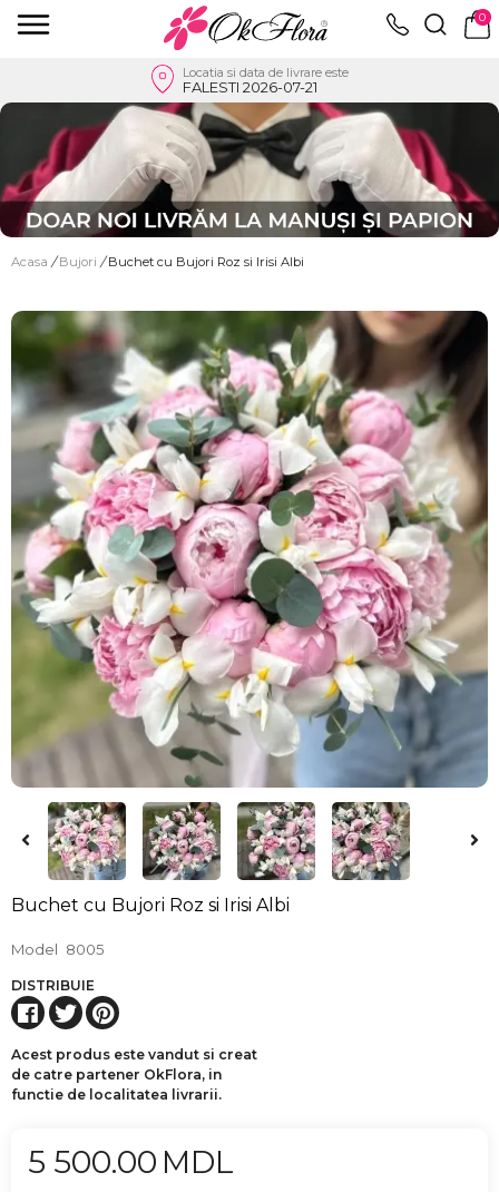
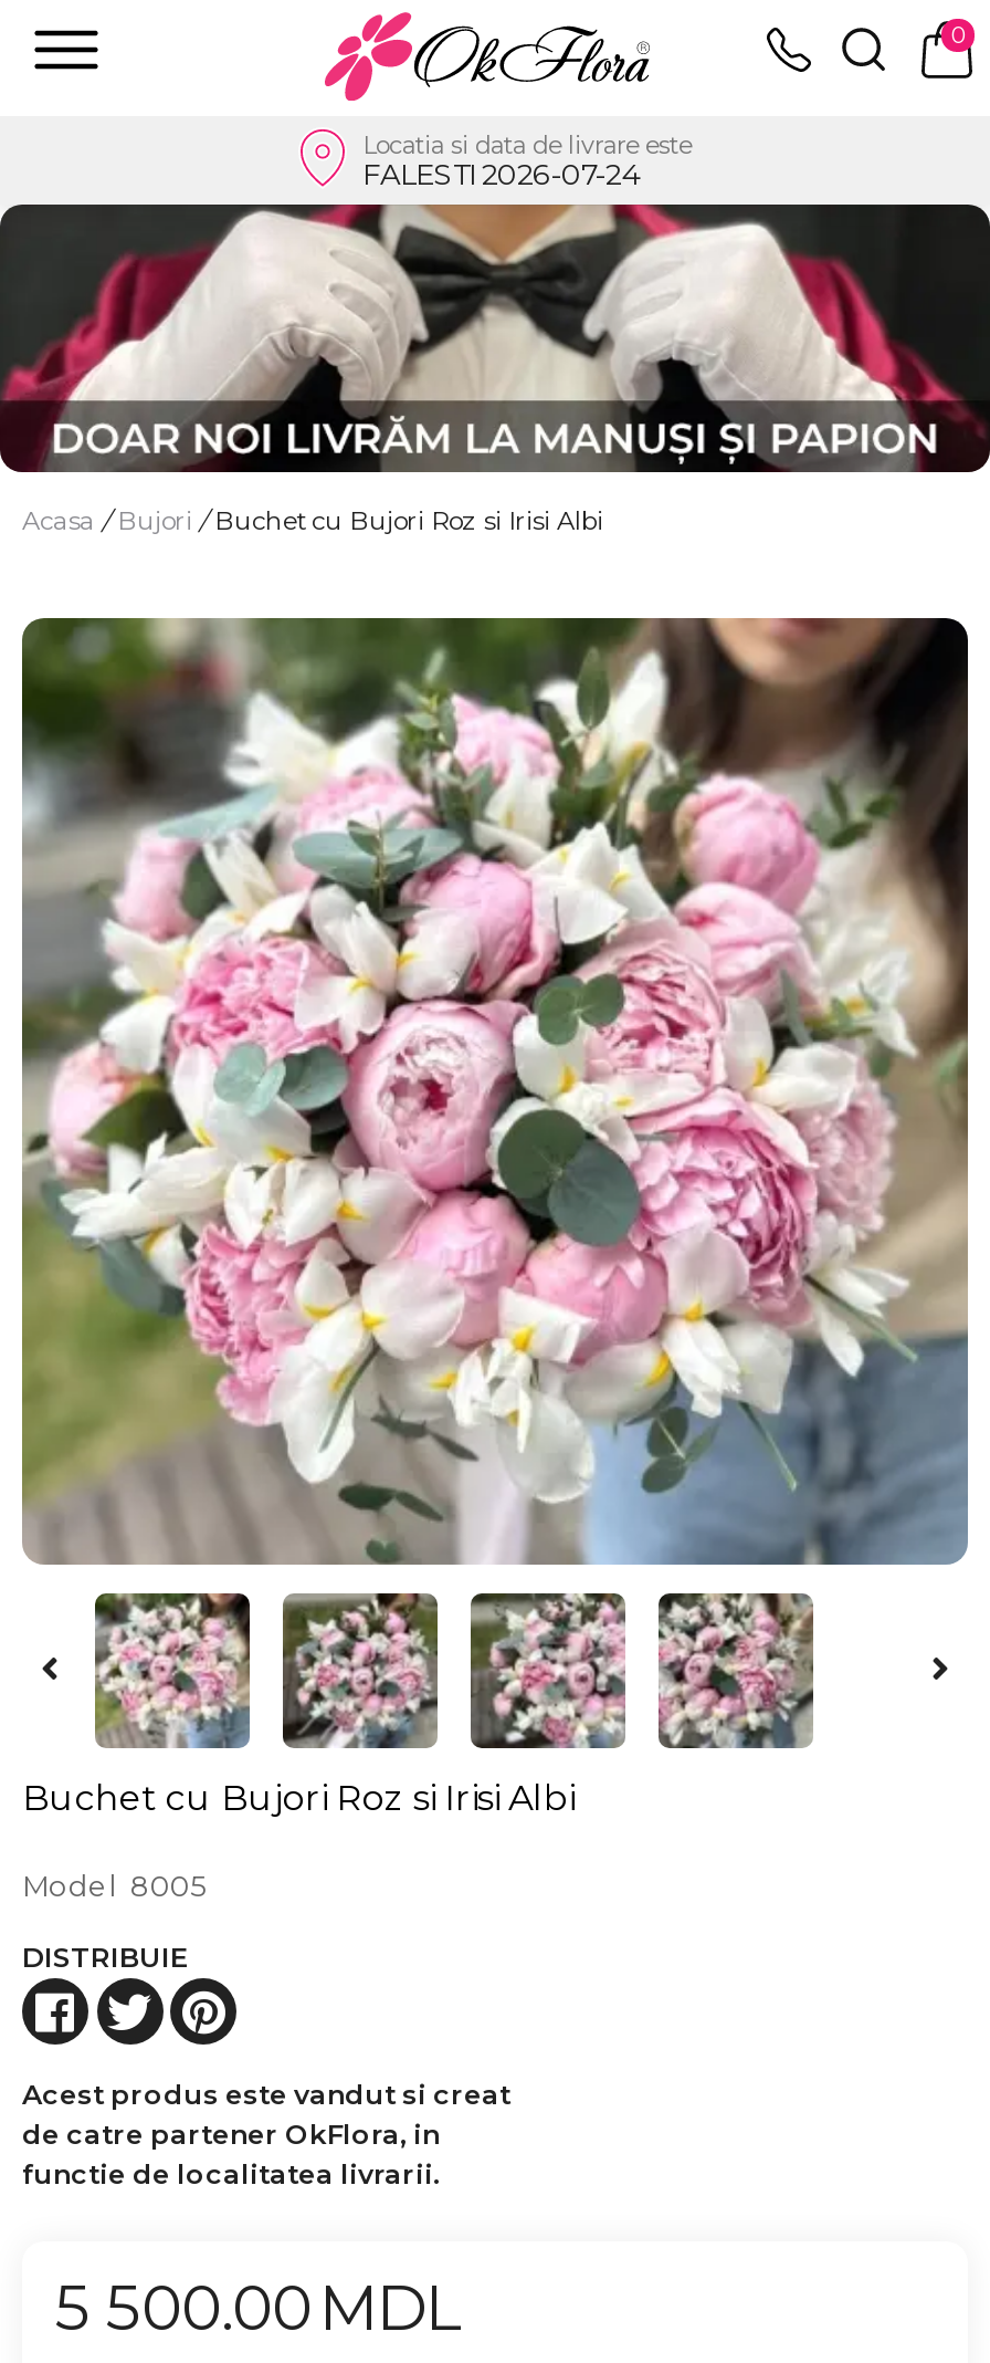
- FALESTI 2026-07-21
+ FALESTI 2026-07-24
